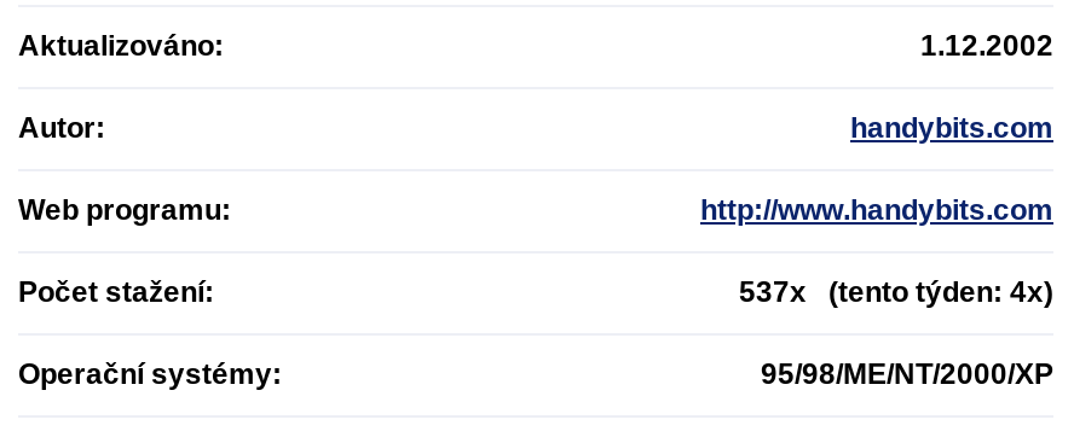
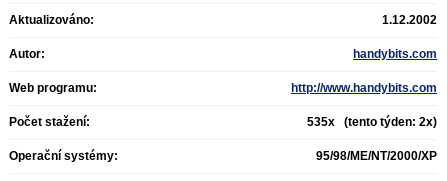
- 537x (tento týden: 4x)
+ 535x (tento týden: 2x)
